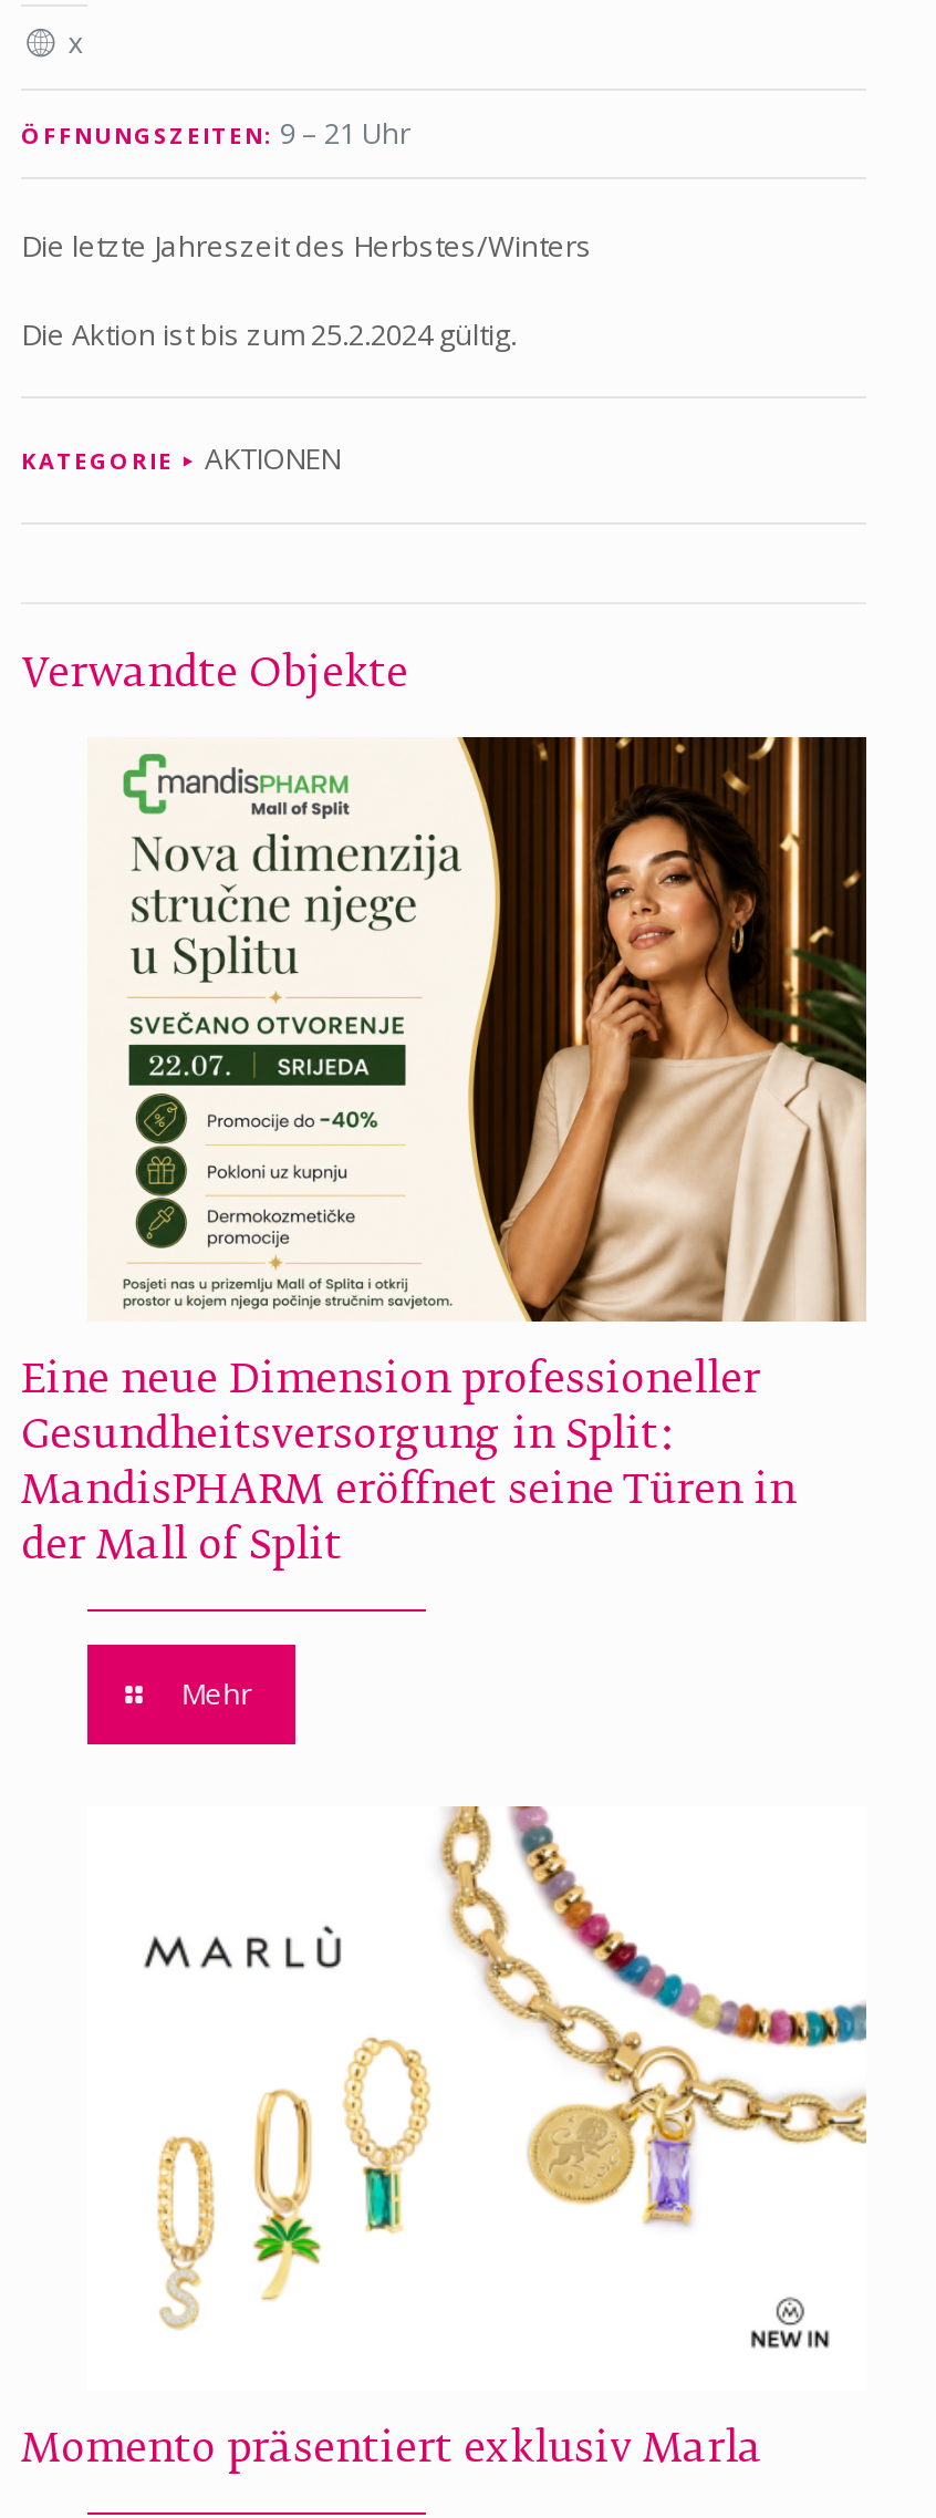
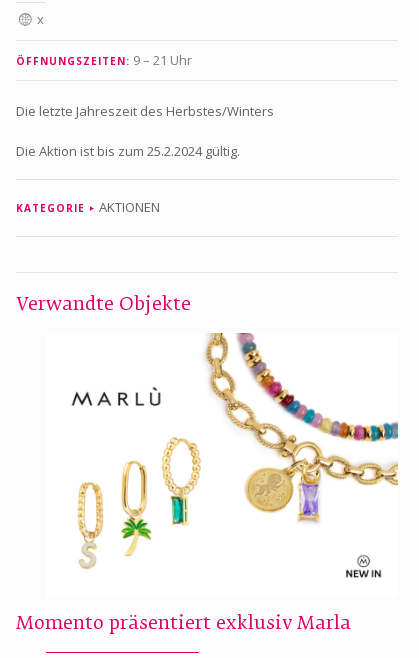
- [image]
- Eine neue Dimension professioneller
- Gesundheitsversorgung in Split:
- MandisPHARM eröffnet seine Türen in
- der Mall of Split

- Mehr
